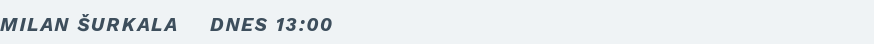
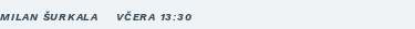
- MILAN ŠURKALA DNES 13:00
+ MILAN ŠURKALA VČERA 13:30
